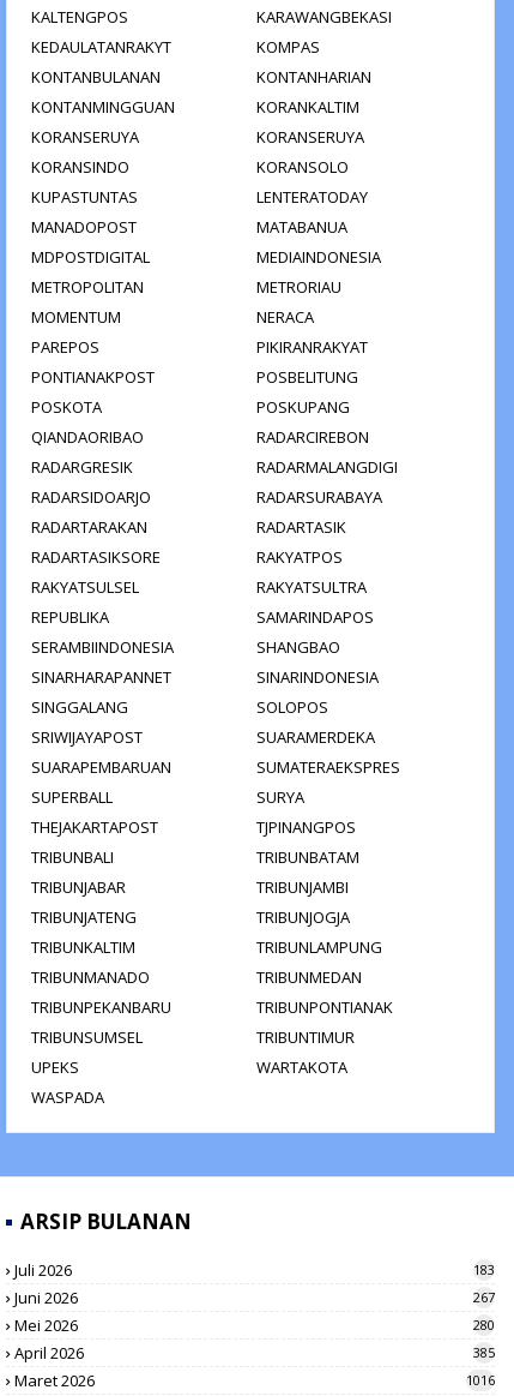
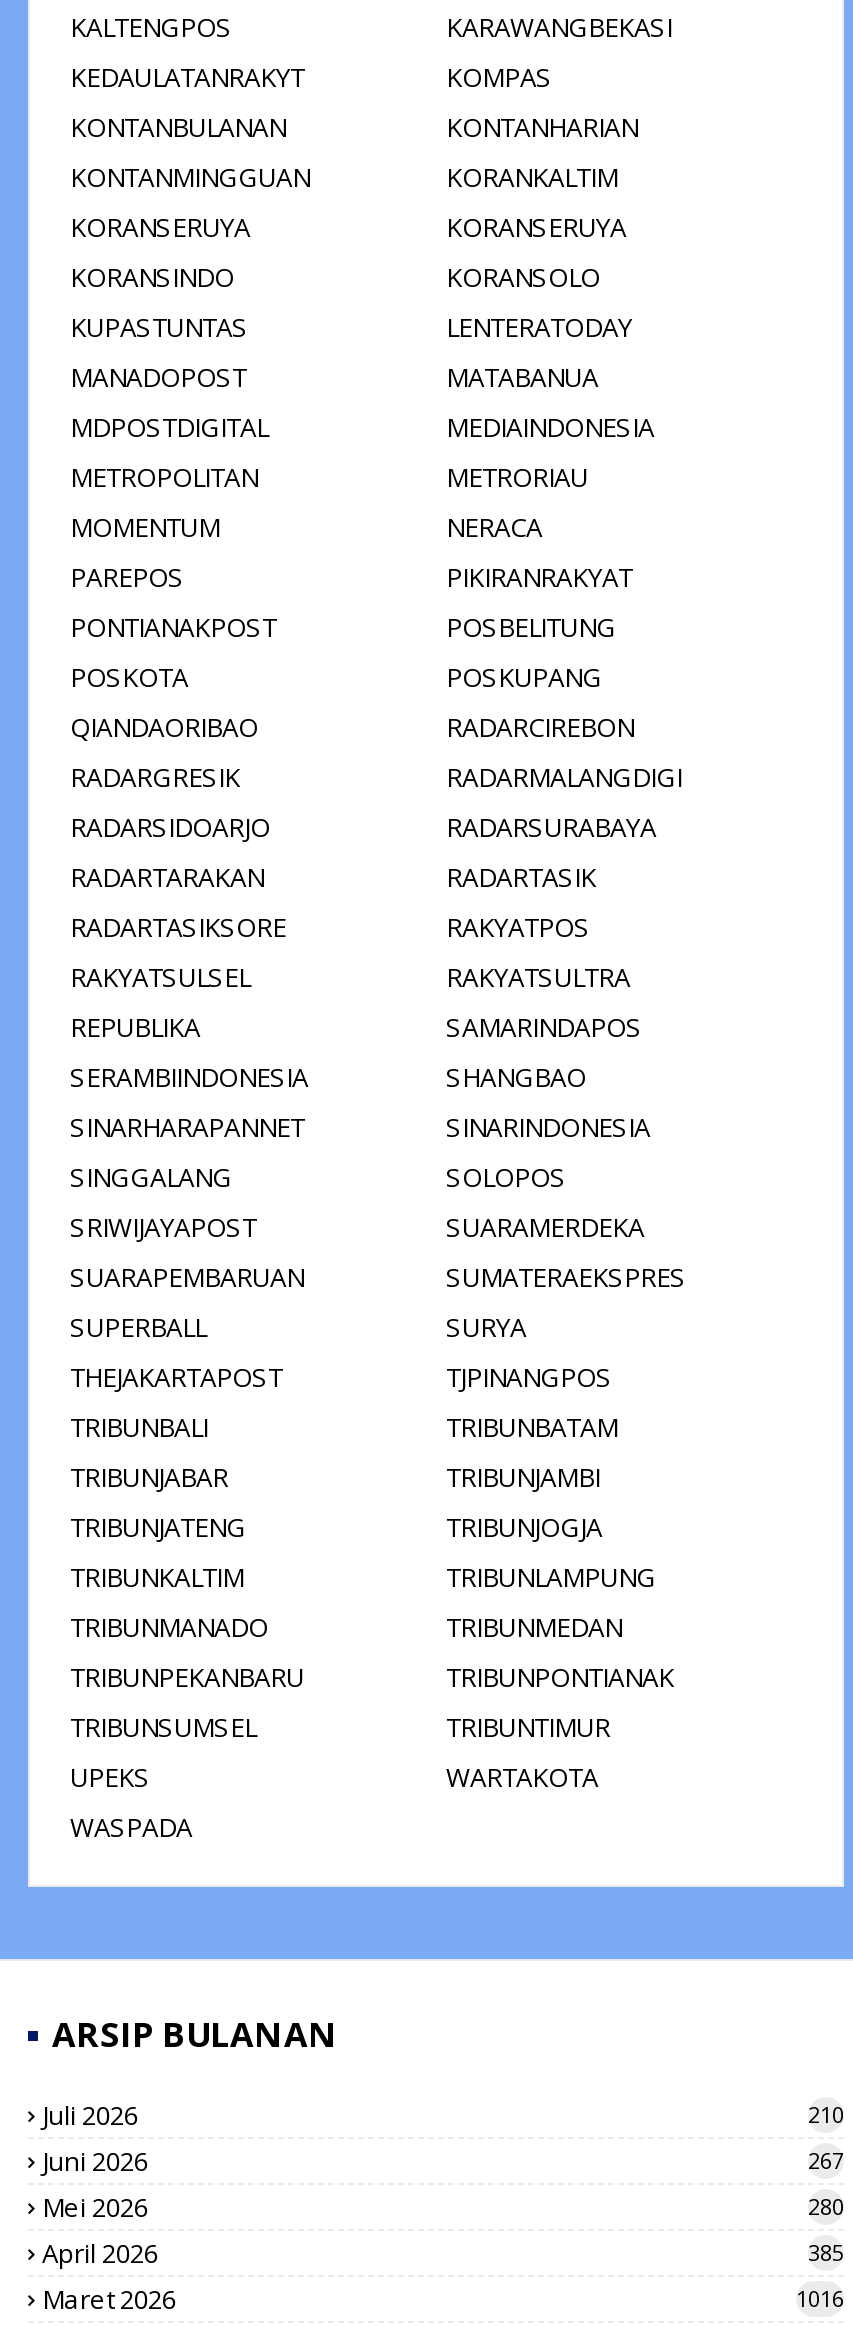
- 183
+ 210
